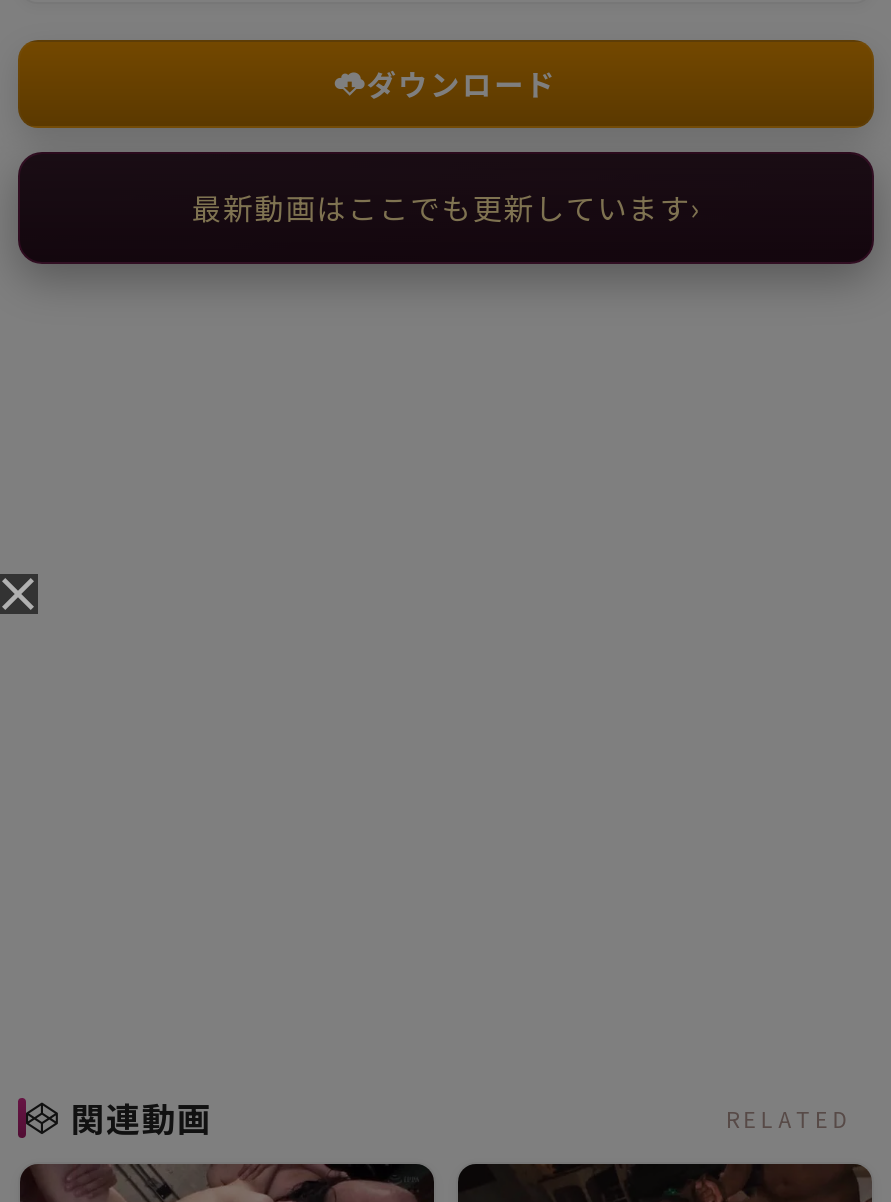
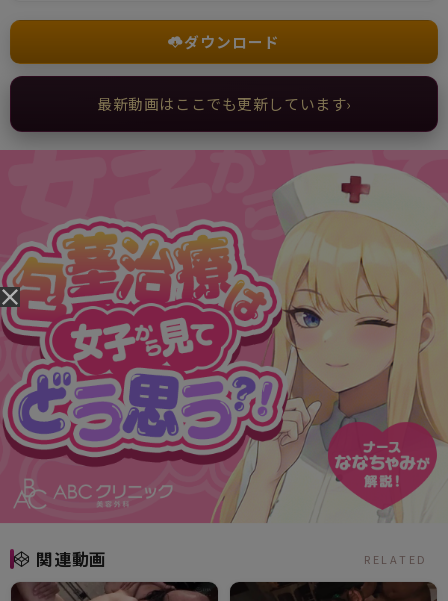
+ [image]
